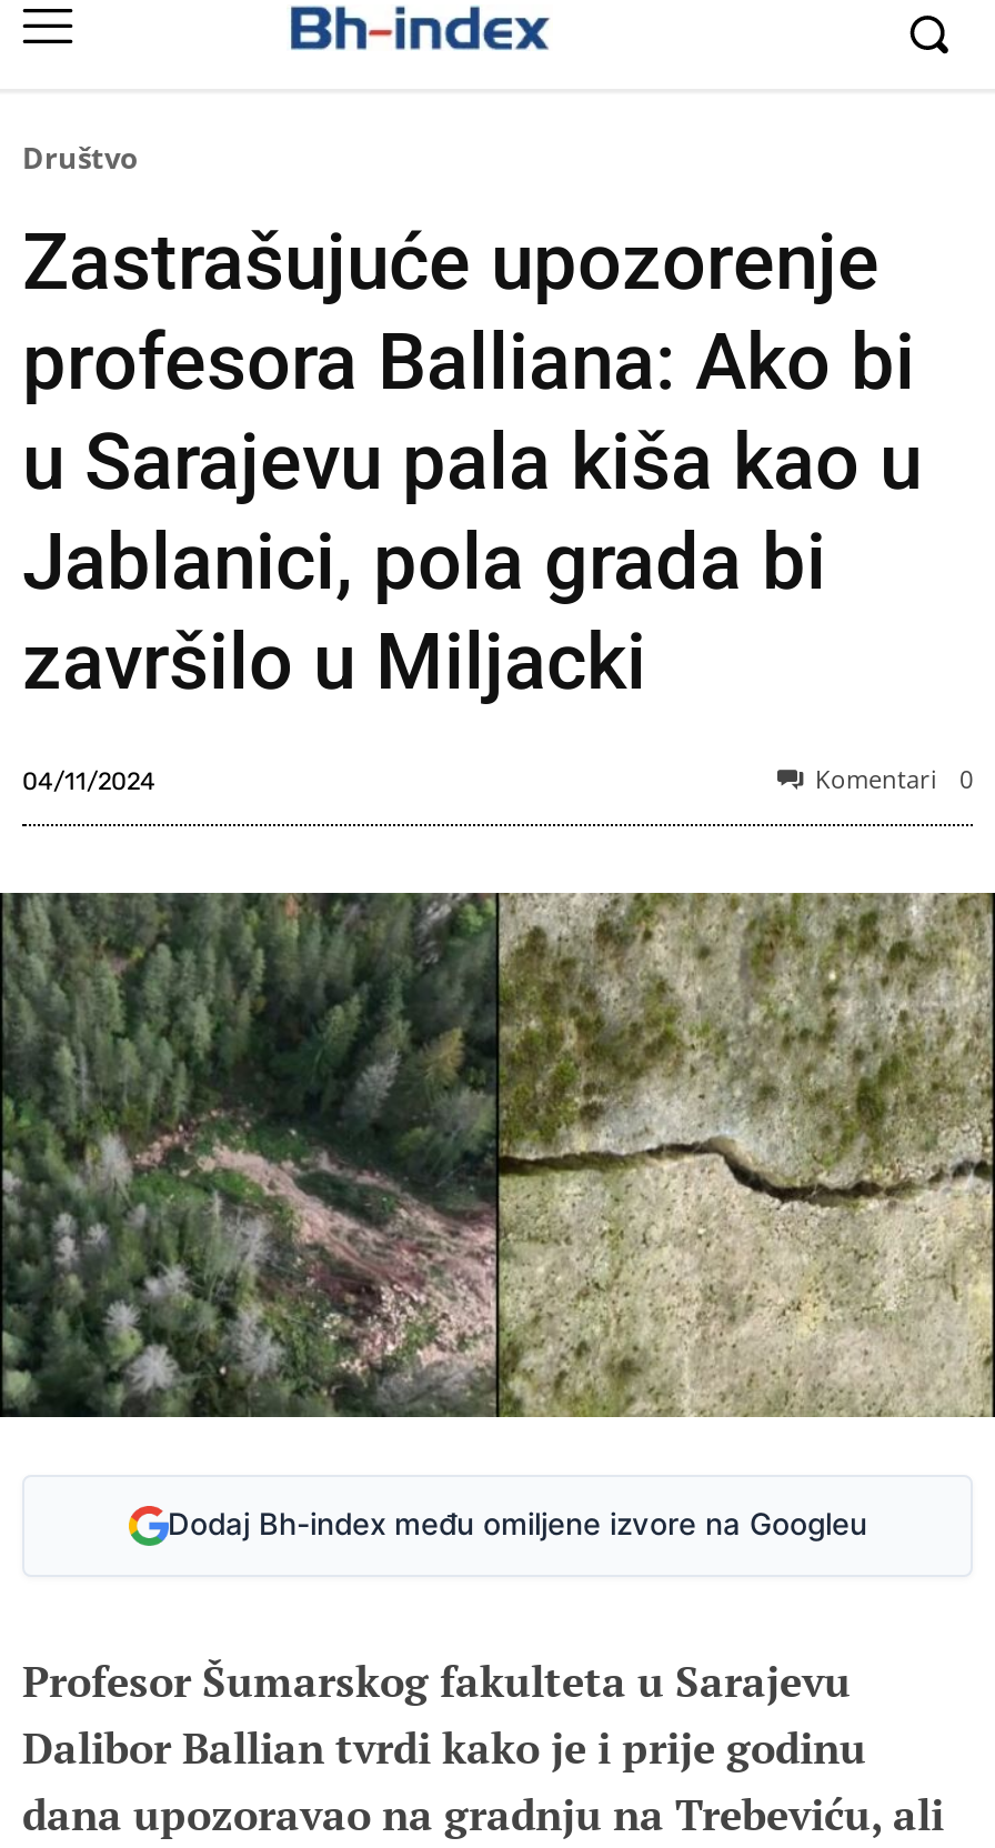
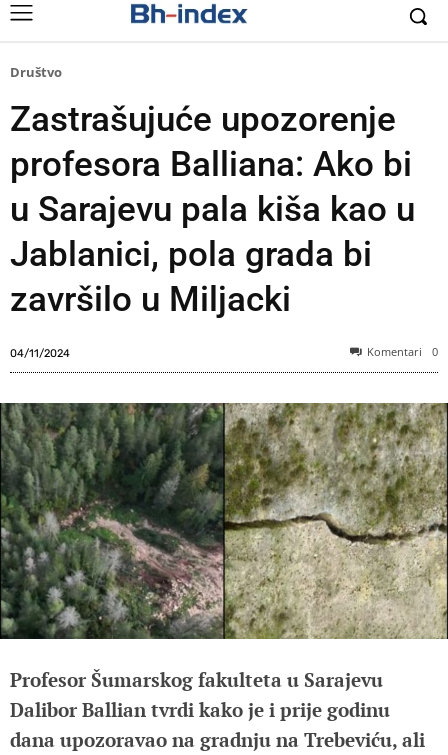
- Dodaj Bh-index među omiljene izvore na Googleu
